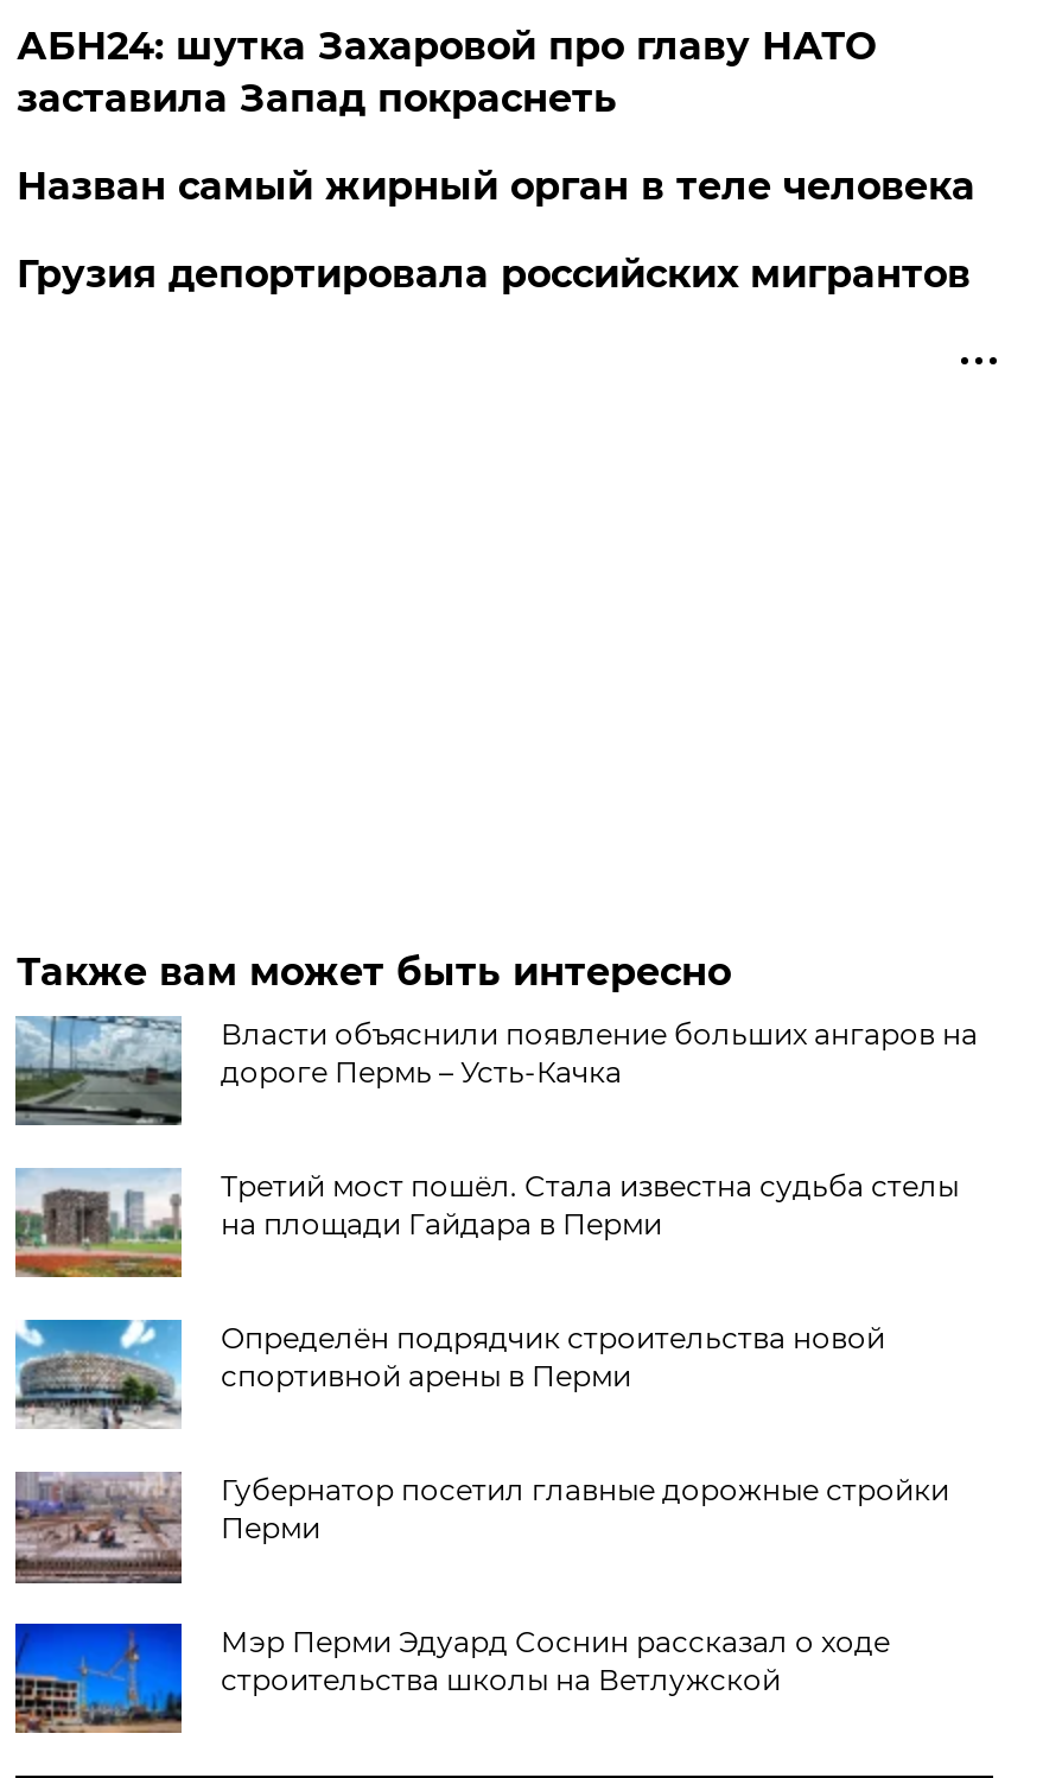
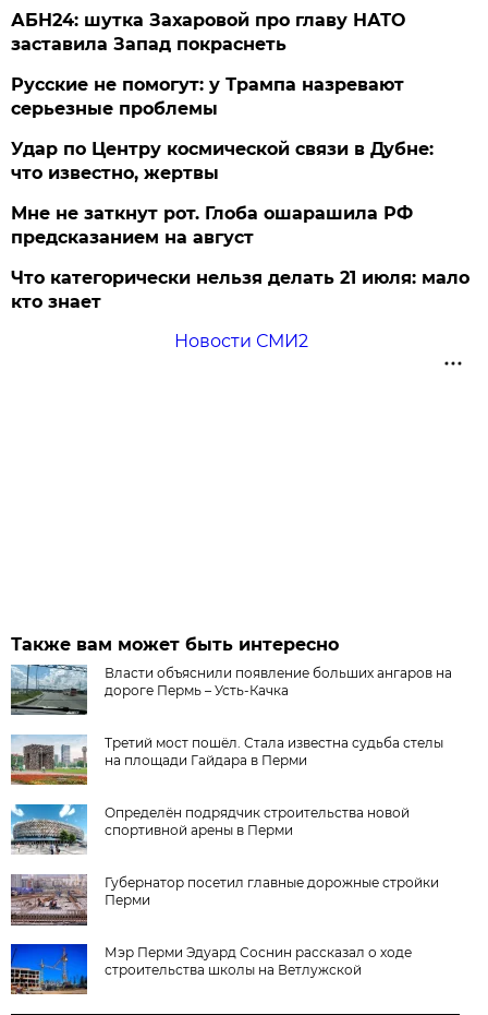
- Назван самый жирный орган в теле человека
- Грузия депортировала российских мигрантов
+ Русские не помогут: у Трампа назревают
+ серьезные проблемы
+ Удар по Центру космической связи в Дубне:
+ что известно, жертвы
+ Мне не заткнут рот. Глоба ошарашила РФ
+ предсказанием на август
+ Что категорически нельзя делать 21 июля: мало
+ кто знает
+ Новости СМИ2
